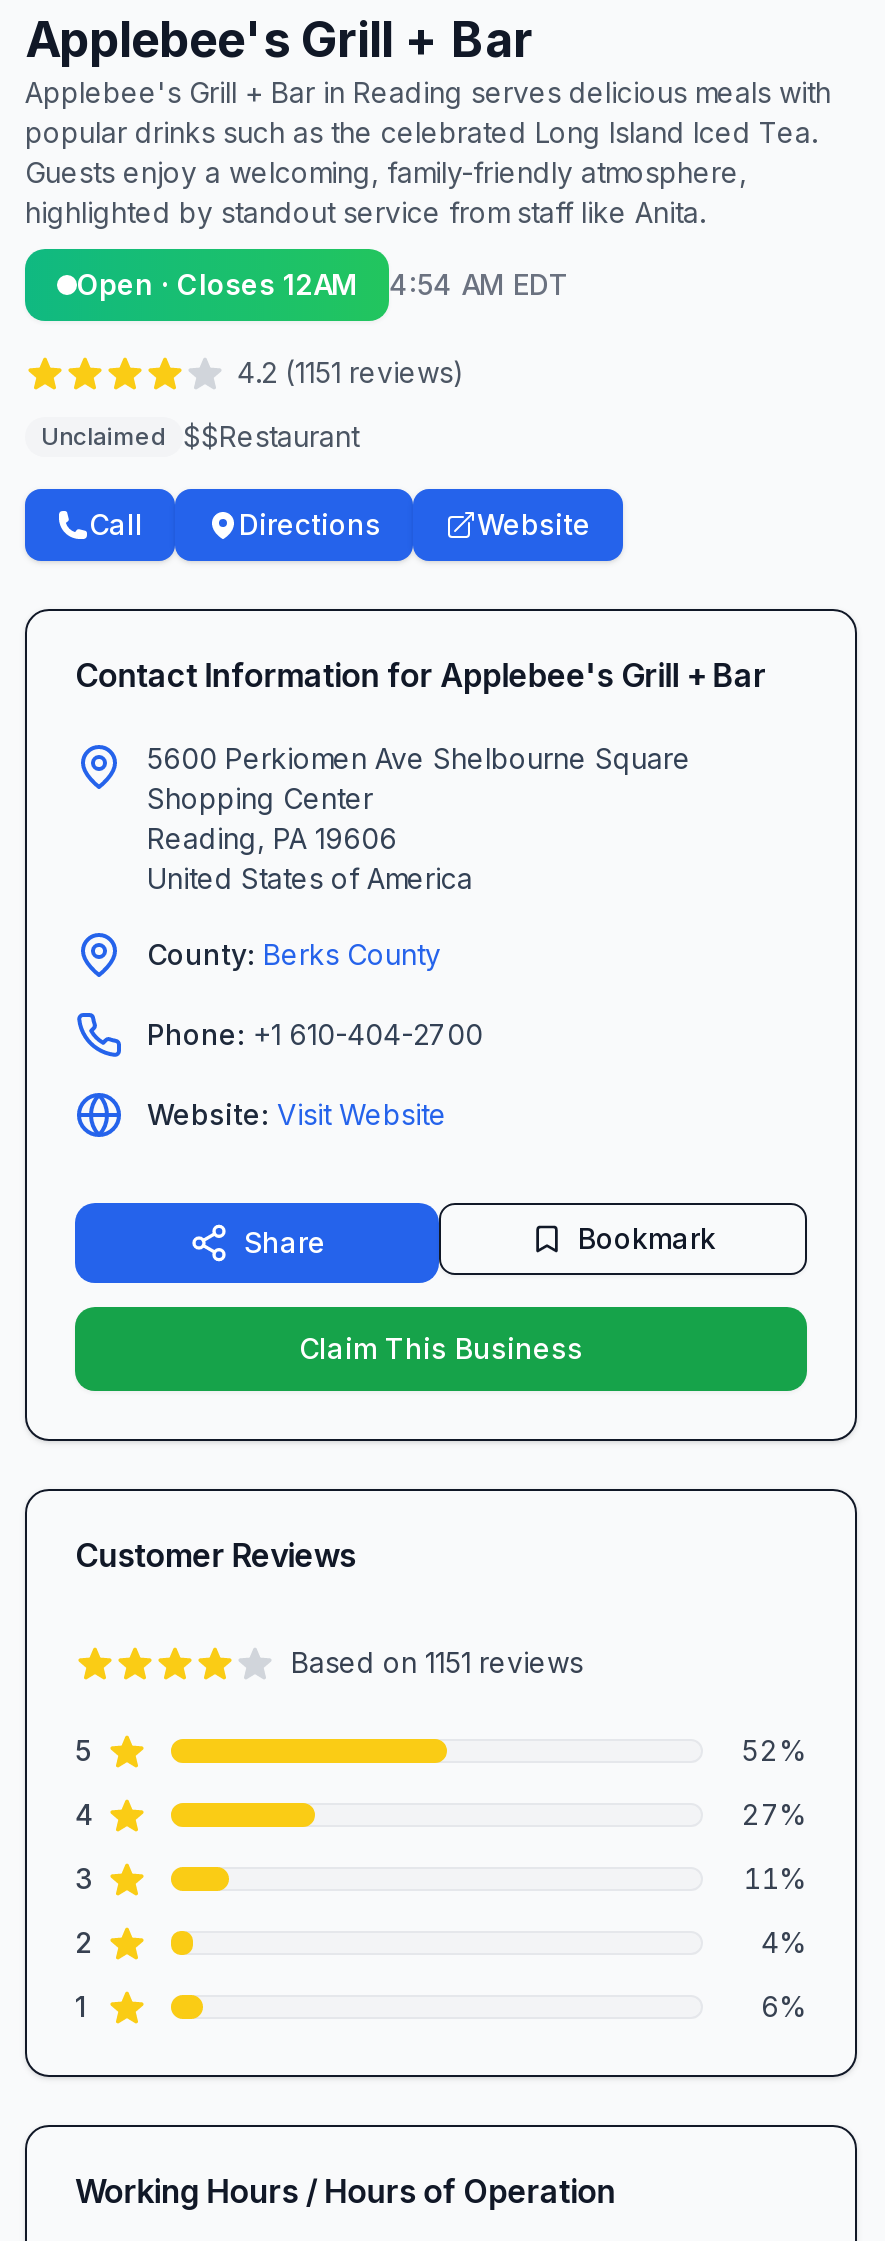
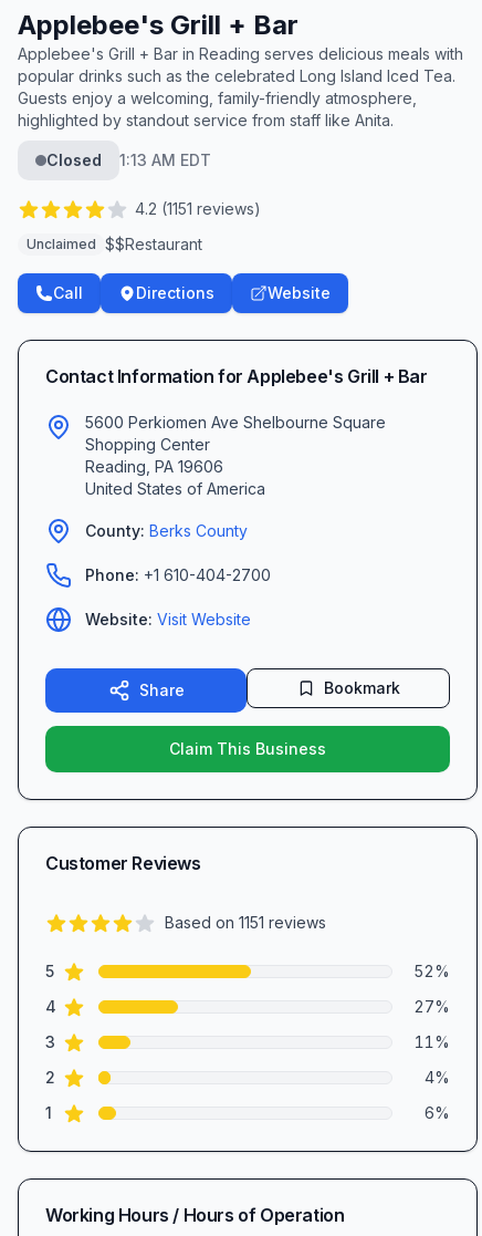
- Open · Closes 12AM
- 4:54 AM EDT
+ Closed
+ 1:13 AM EDT
